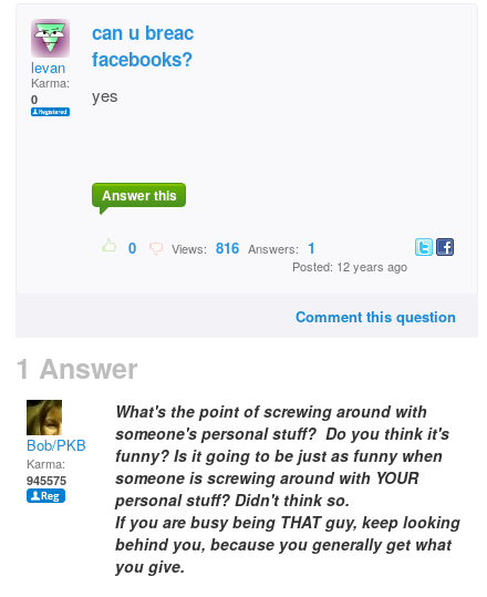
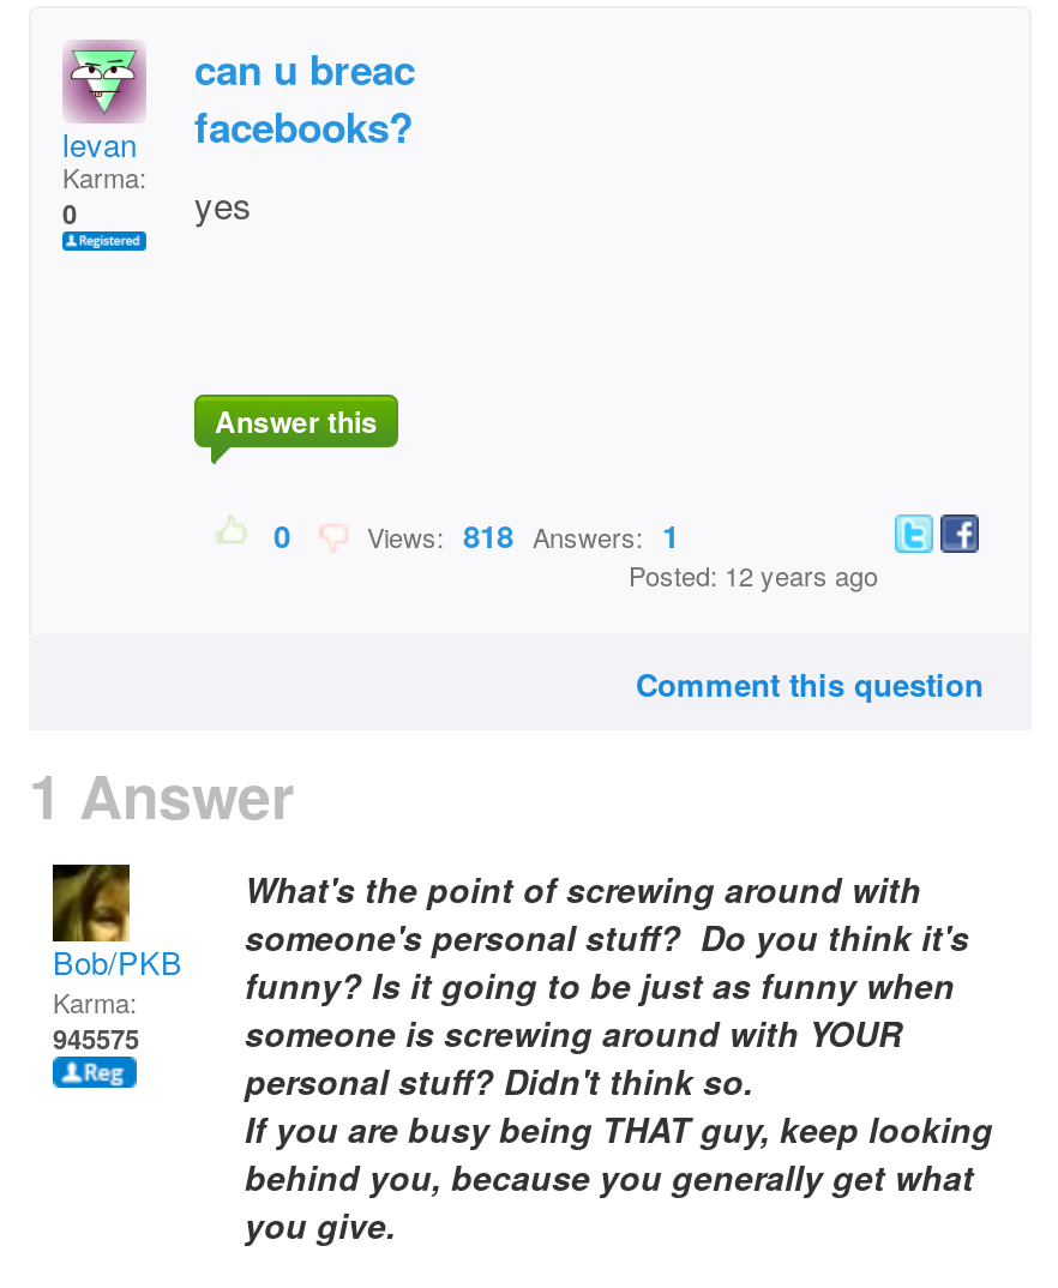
- Views: 816 Answers: 1
+ Views: 818 Answers: 1
